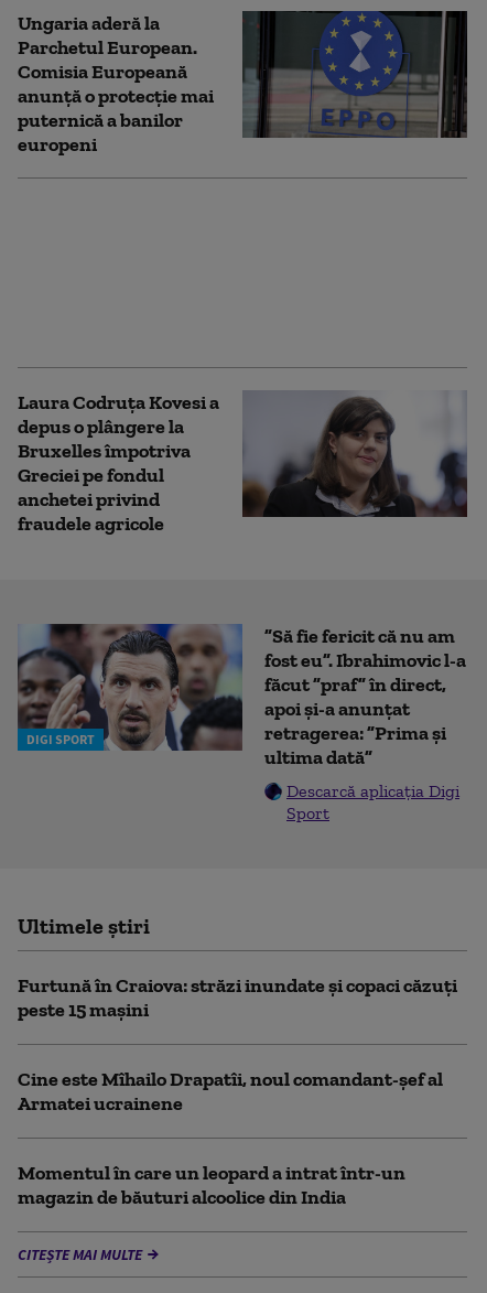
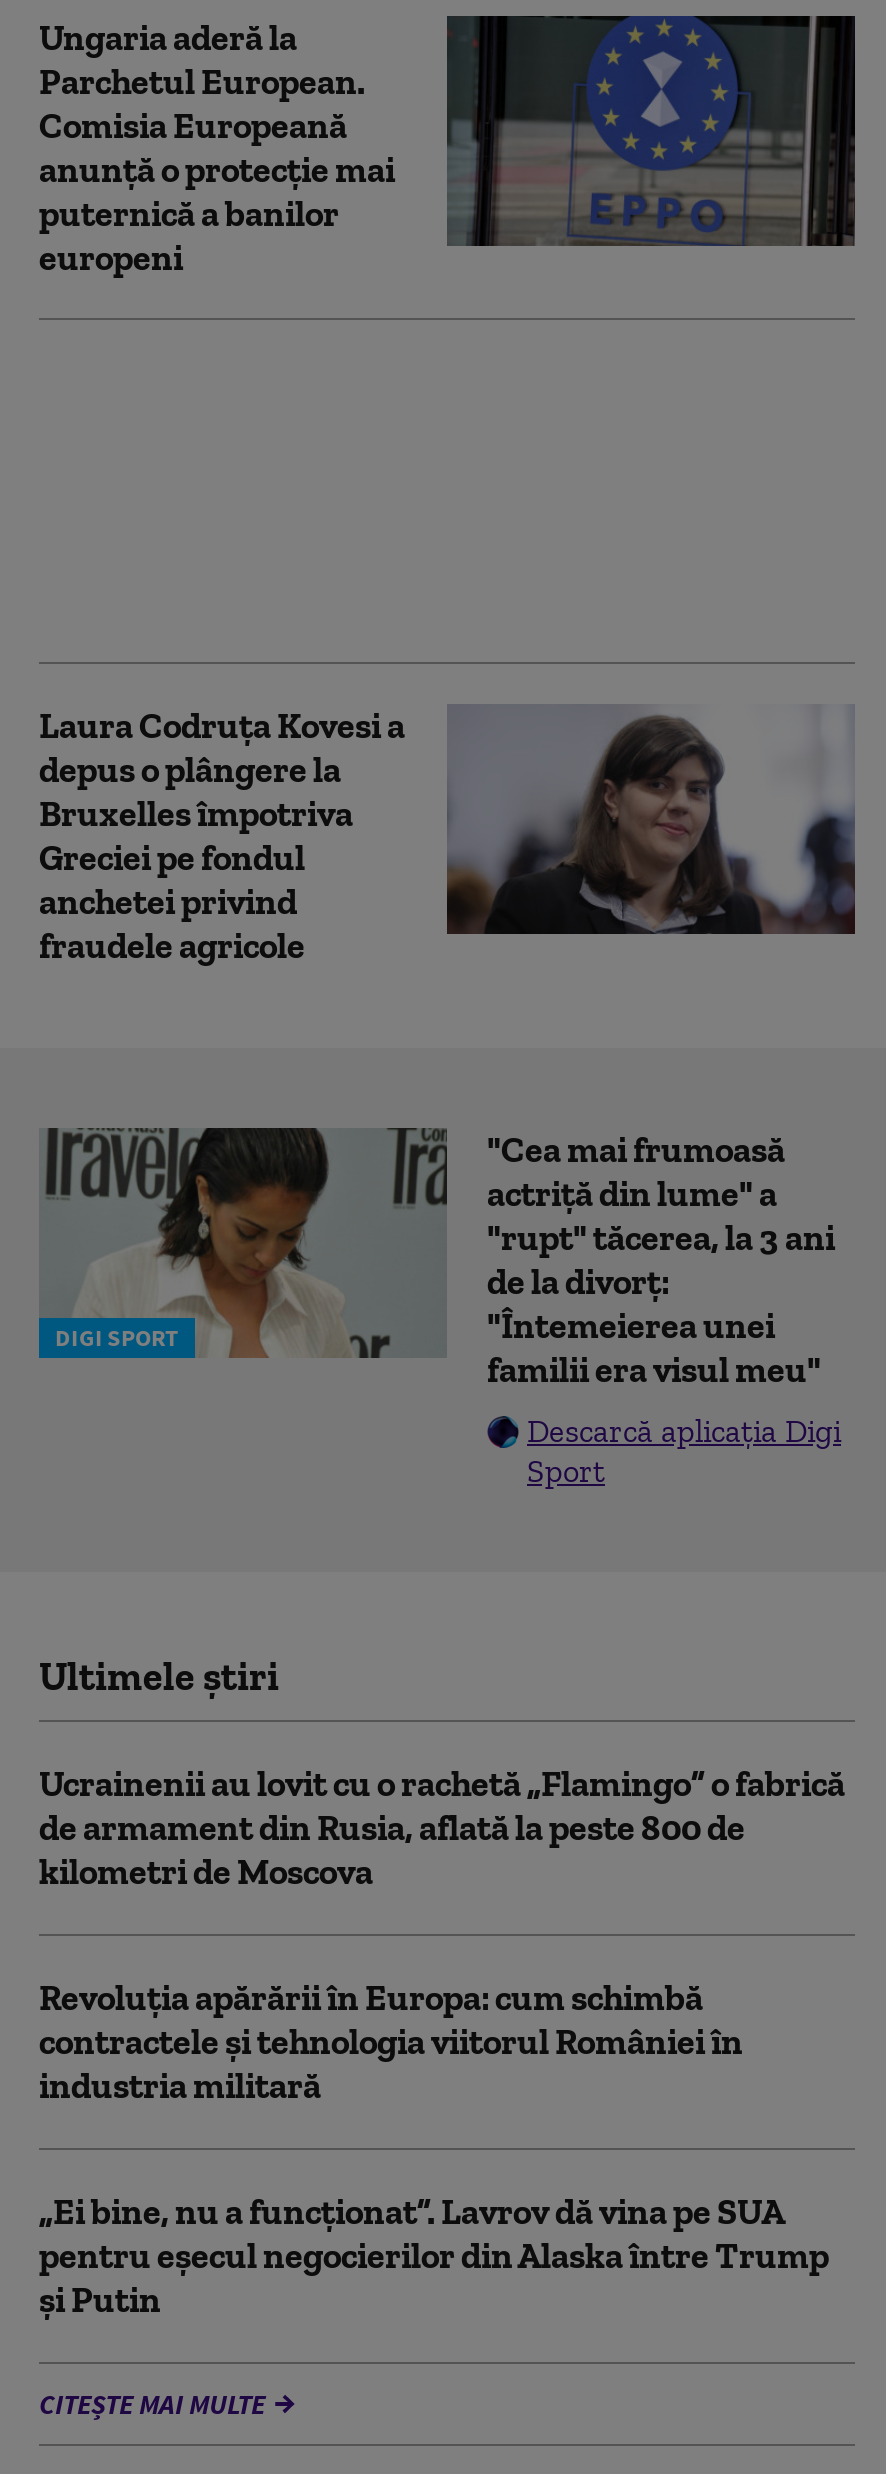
- [image]
- ”Să fie fericit că nu am
- fost eu”. Ibrahimovic l-a
- făcut ”praf” în direct,
- apoi și-a anunțat
- retragerea: ”Prima și
- ultima dată”
+ [image]
+ "Cea mai frumoasă
+ actriță din lume" a
+ "rupt" tăcerea, la 3 ani
+ de la divorț:
+ "Întemeierea unei
+ familii era visul meu"

- Furtună în Craiova: străzi inundate și copaci căzuți
- peste 15 mașini
+ Ucrainenii au lovit cu o rachetă „Flamingo” o fabrică
+ de armament din Rusia, aflată la peste 800 de
+ kilometri de Moscova

- Cine este Mîhailo Drapatîi, noul comandant-şef al
- Armatei ucrainene
+ Revoluția apărării în Europa: cum schimbă
+ contractele și tehnologia viitorul României în
+ industria militară

- Momentul în care un leopard a intrat într-un
- magazin de băuturi alcoolice din India
+ „Ei bine, nu a funcţionat”. Lavrov dă vina pe SUA
+ pentru eșecul negocierilor din Alaska între Trump
+ şi Putin
